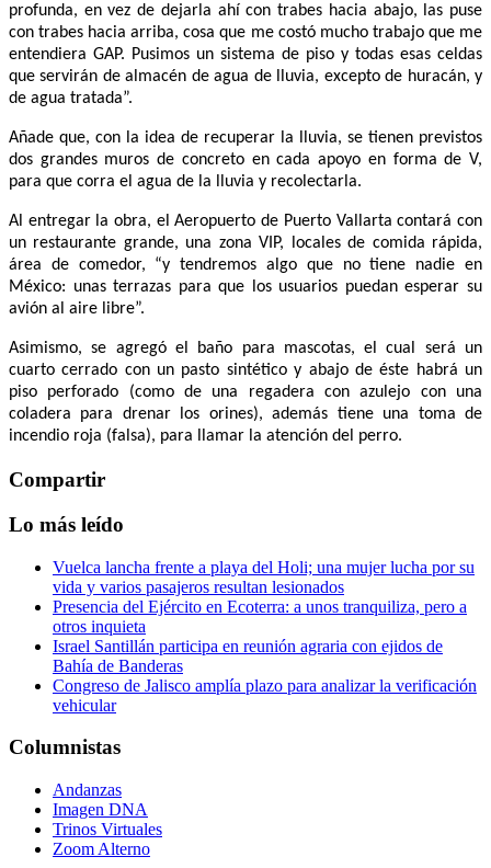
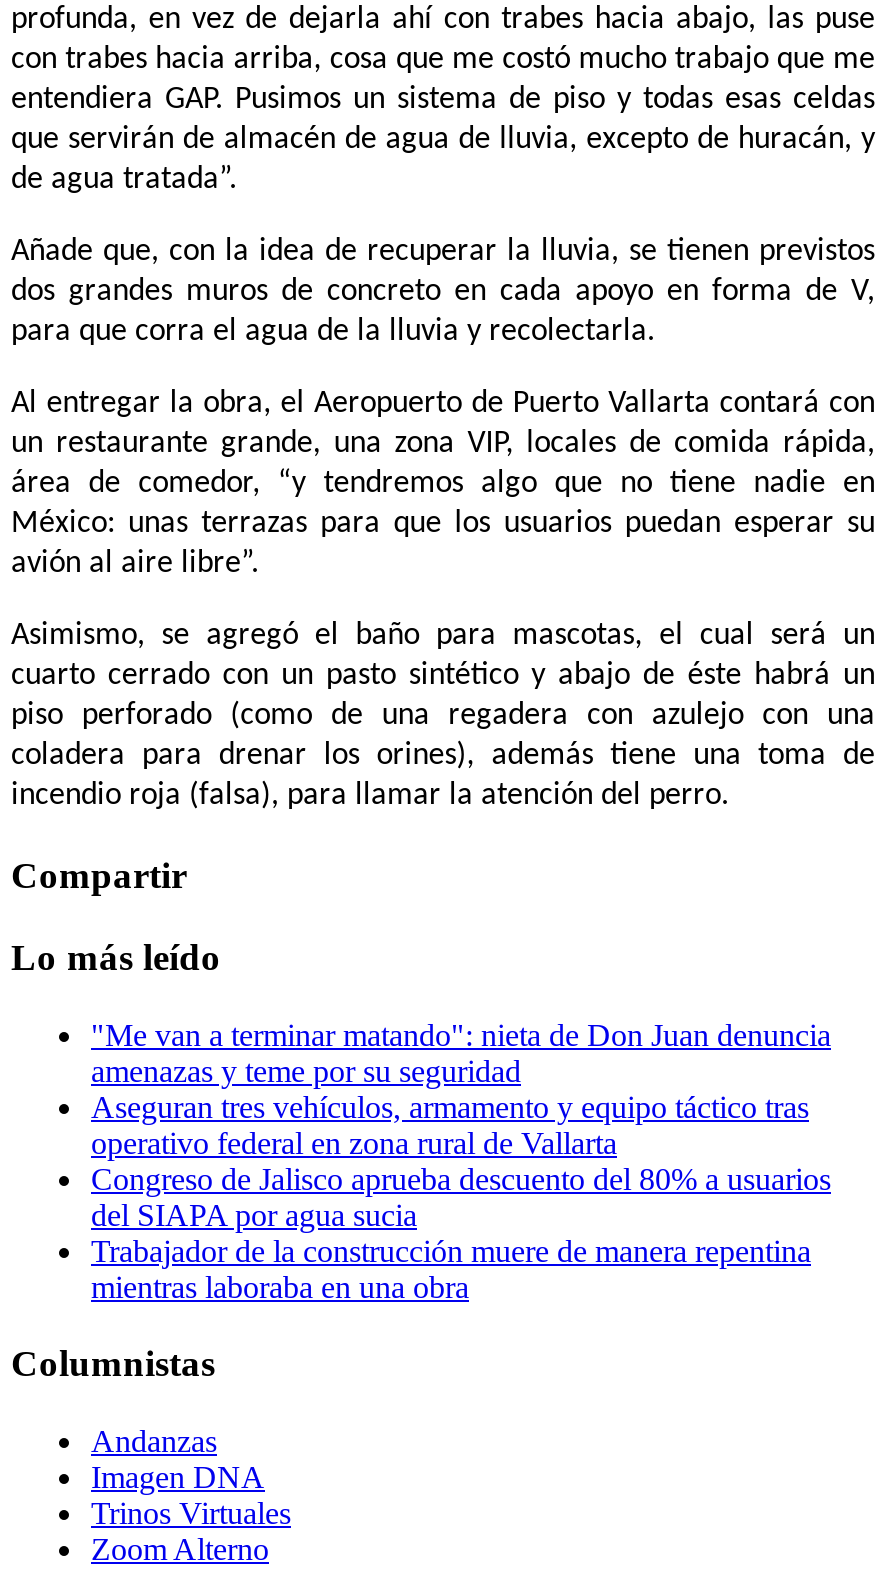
- Vuelca lancha frente a playa del Holi; una mujer lucha por su
- vida y varios pasajeros resultan lesionados
- Presencia del Ejército en Ecoterra: a unos tranquiliza, pero a
- otros inquieta
- Israel Santillán participa en reunión agraria con ejidos de
- Bahía de Banderas
- Congreso de Jalisco amplía plazo para analizar la verificación
- vehicular
+ "Me van a terminar matando": nieta de Don Juan denuncia
+ amenazas y teme por su seguridad
+ Aseguran tres vehículos, armamento y equipo táctico tras
+ operativo federal en zona rural de Vallarta
+ Congreso de Jalisco aprueba descuento del 80% a usuarios
+ del SIAPA por agua sucia
+ Trabajador de la construcción muere de manera repentina
+ mientras laboraba en una obra
